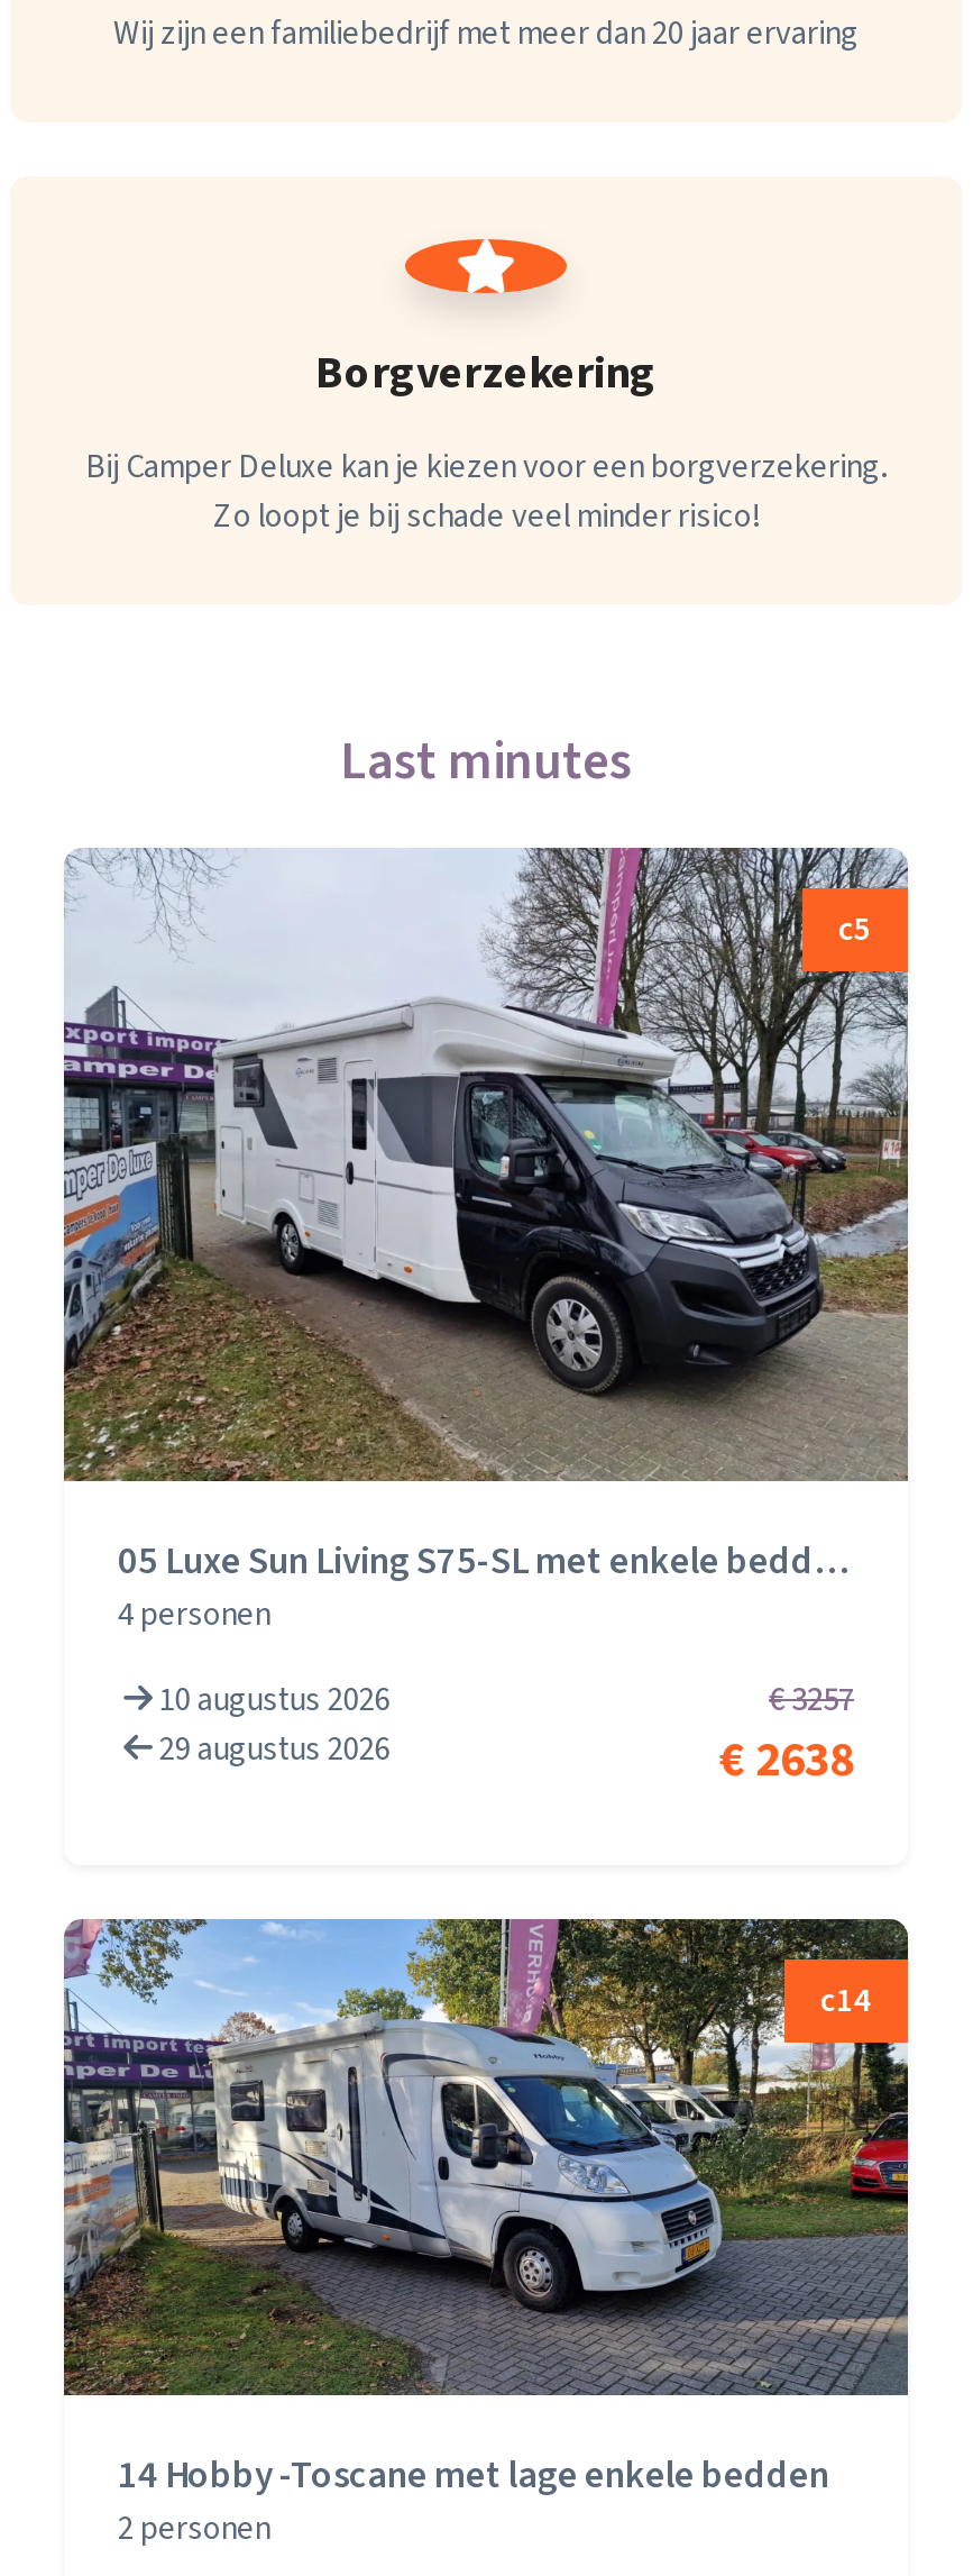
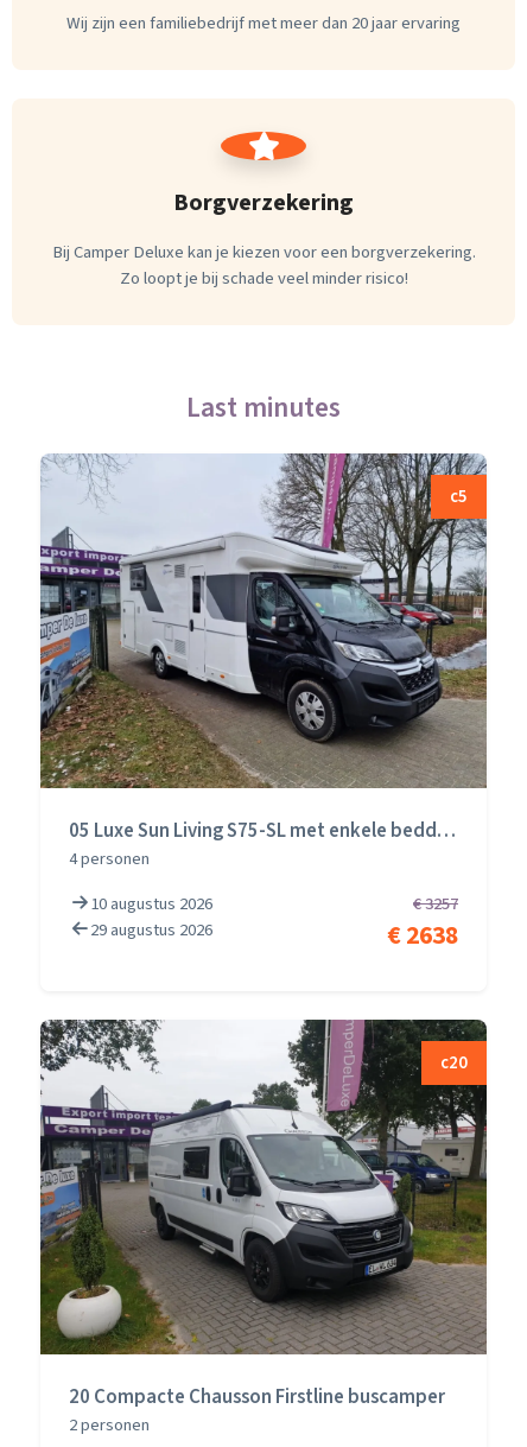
- [image]
- c14
+ [image]
+ c20

- 14 Hobby -Toscane met lage enkele bedden
+ 20 Compacte Chausson Firstline buscamper
